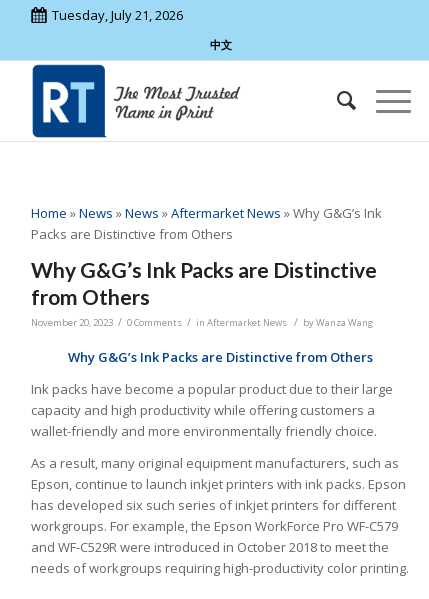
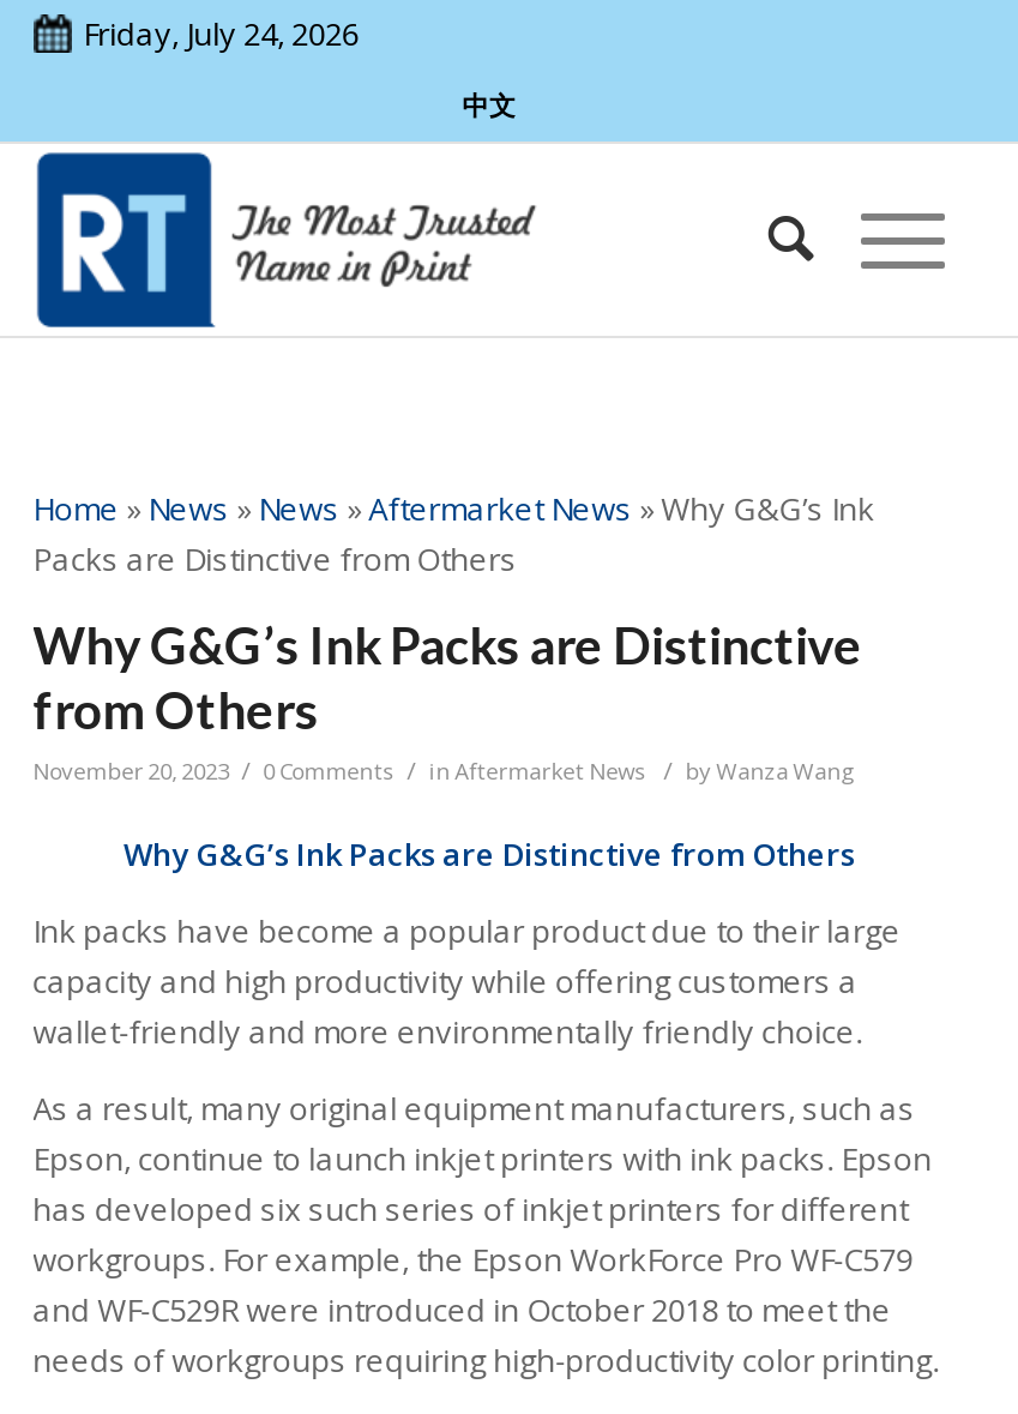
- Tuesday, July 21, 2026
+ Friday, July 24, 2026
